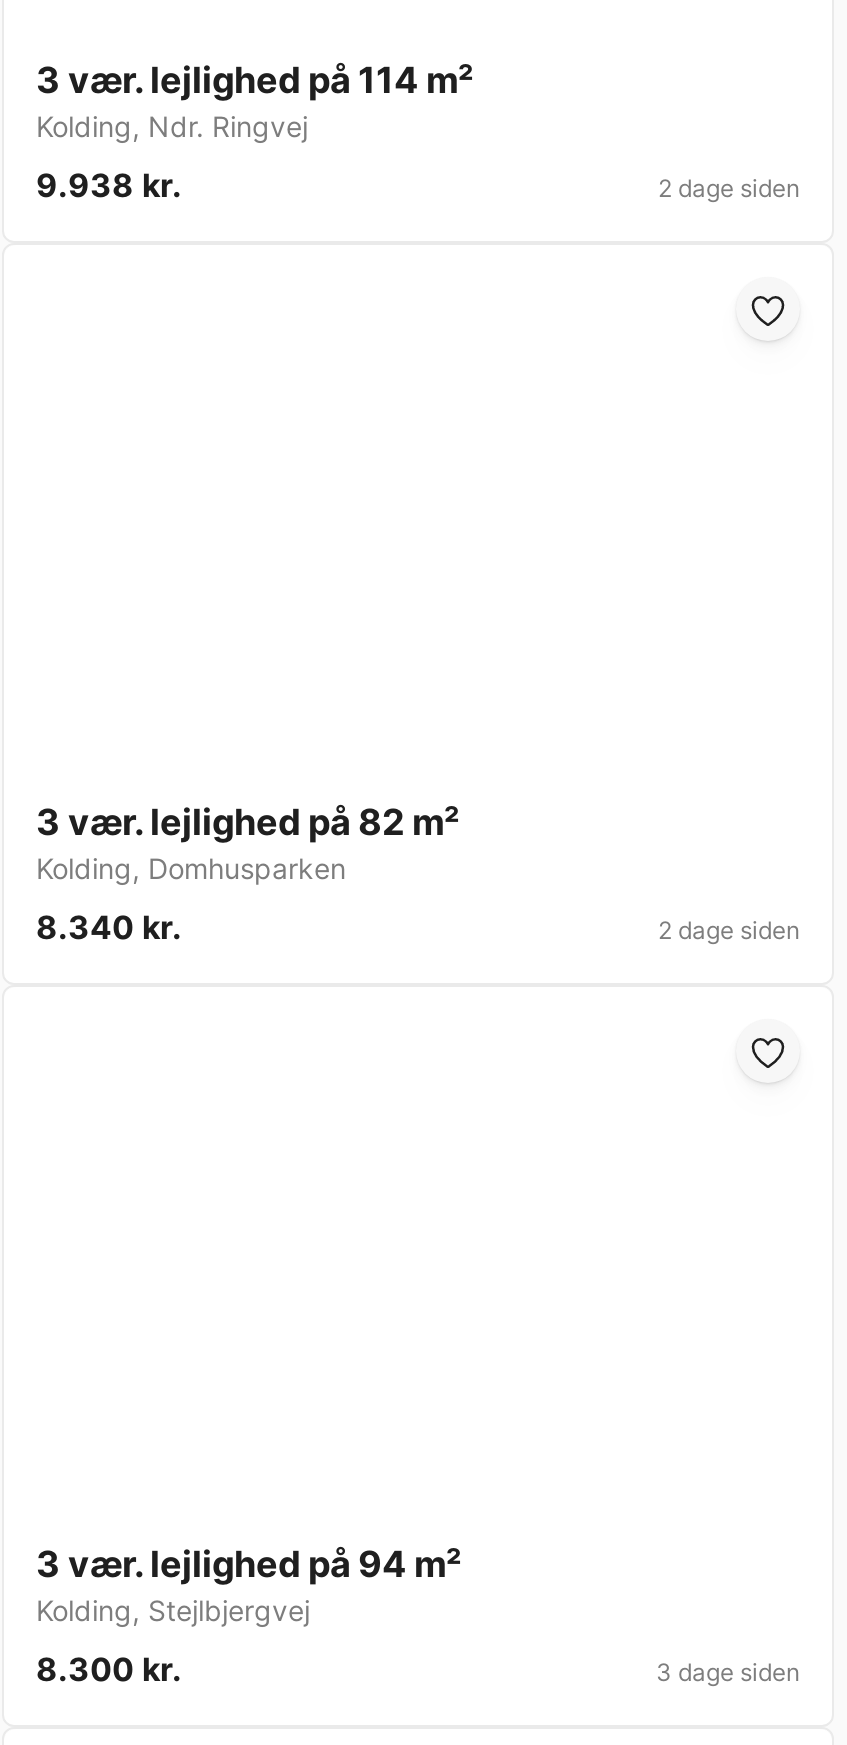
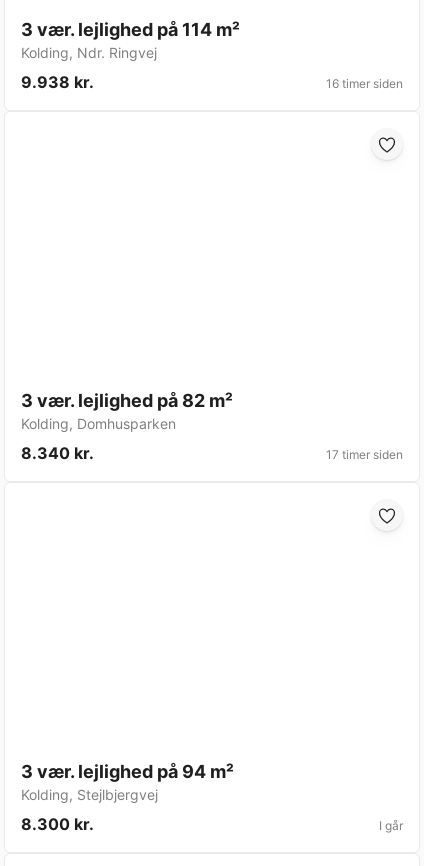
- 2 dage siden
+ 16 timer siden

- 2 dage siden
+ 17 timer siden

- 3 dage siden
+ I går
